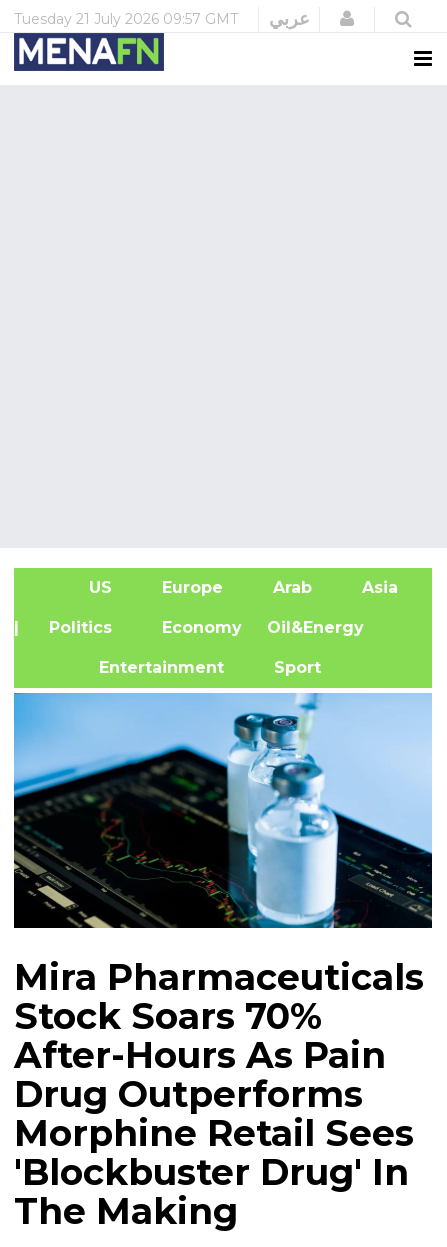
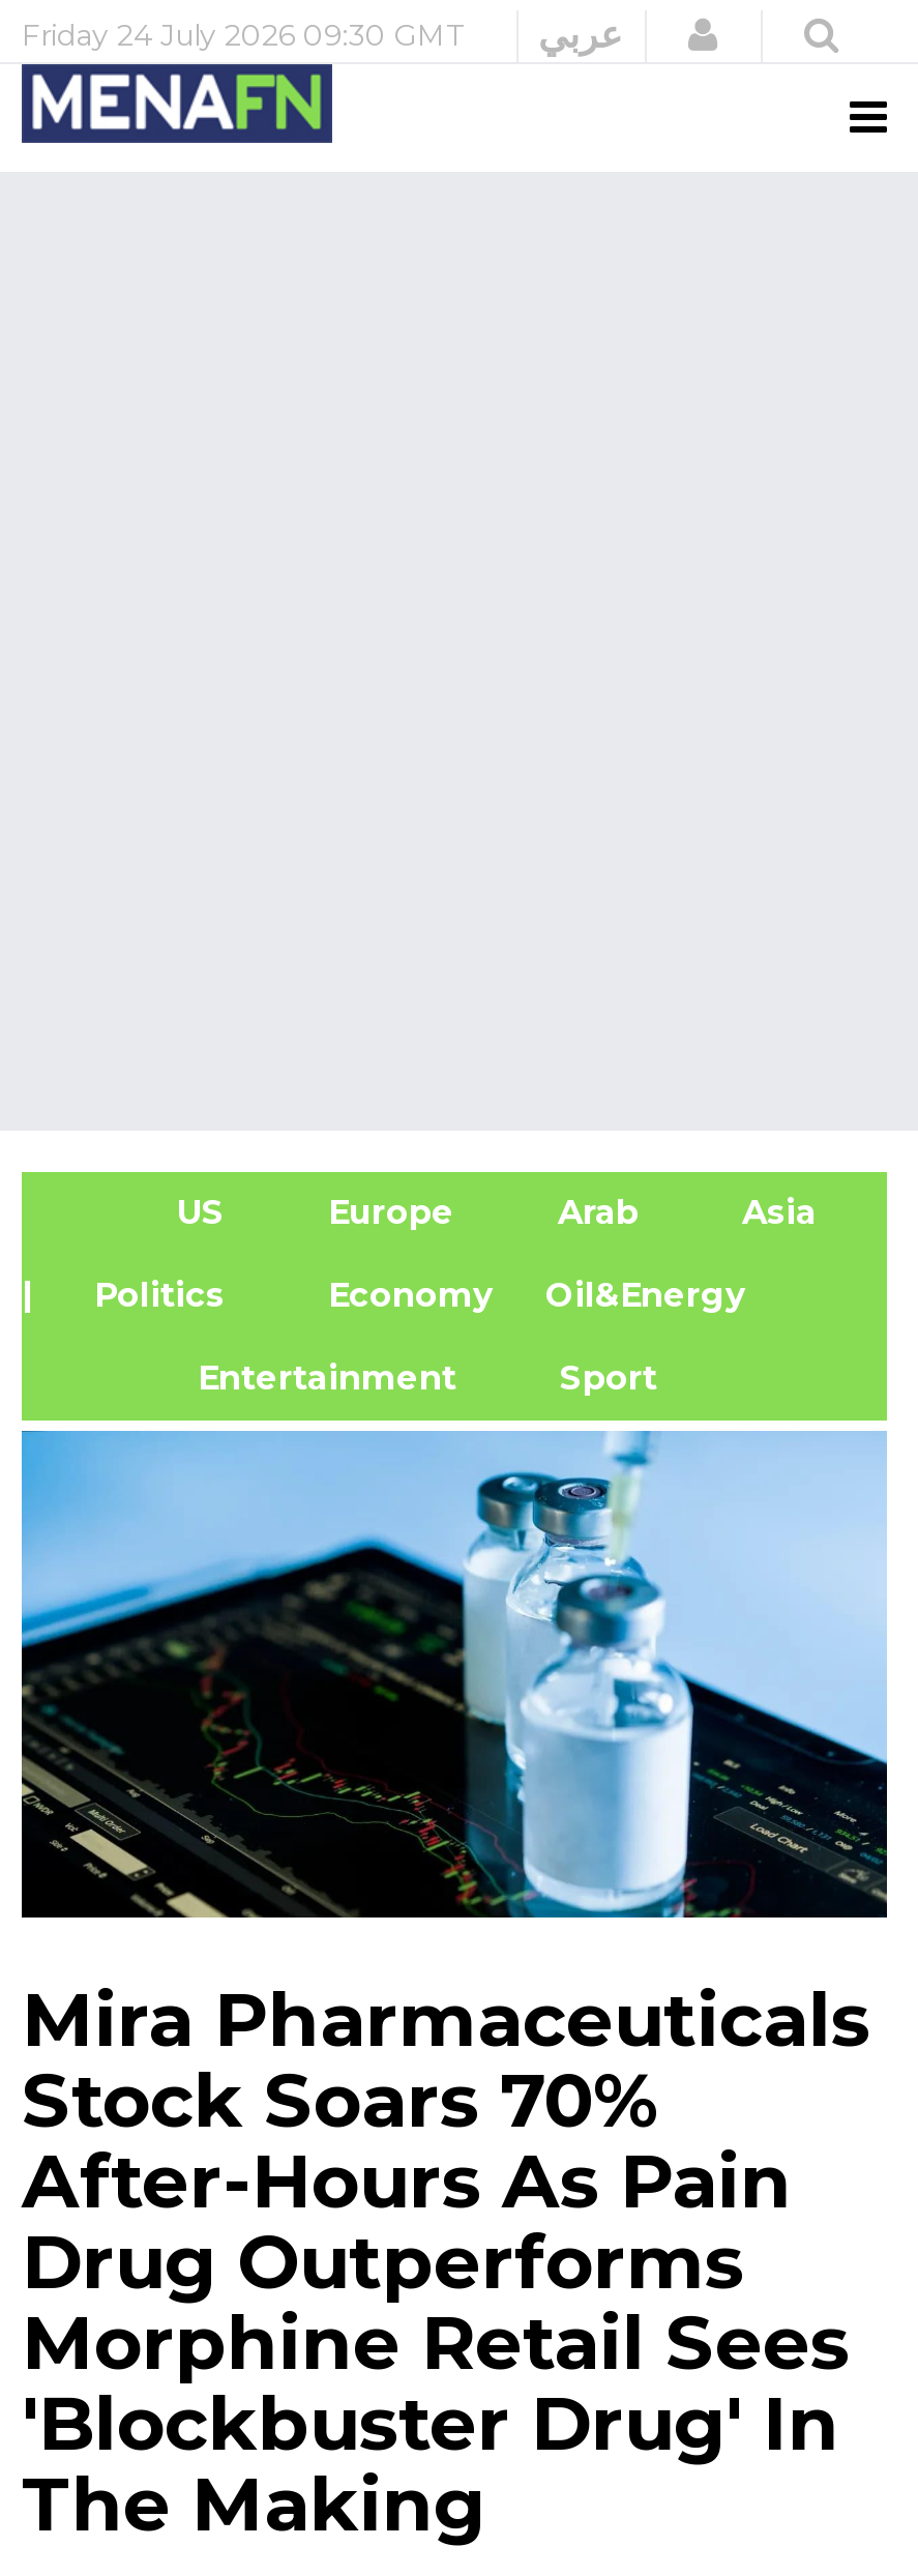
- Tuesday 21 July 2026 09:57 GMT
+ Friday 24 July 2026 09:30 GMT
